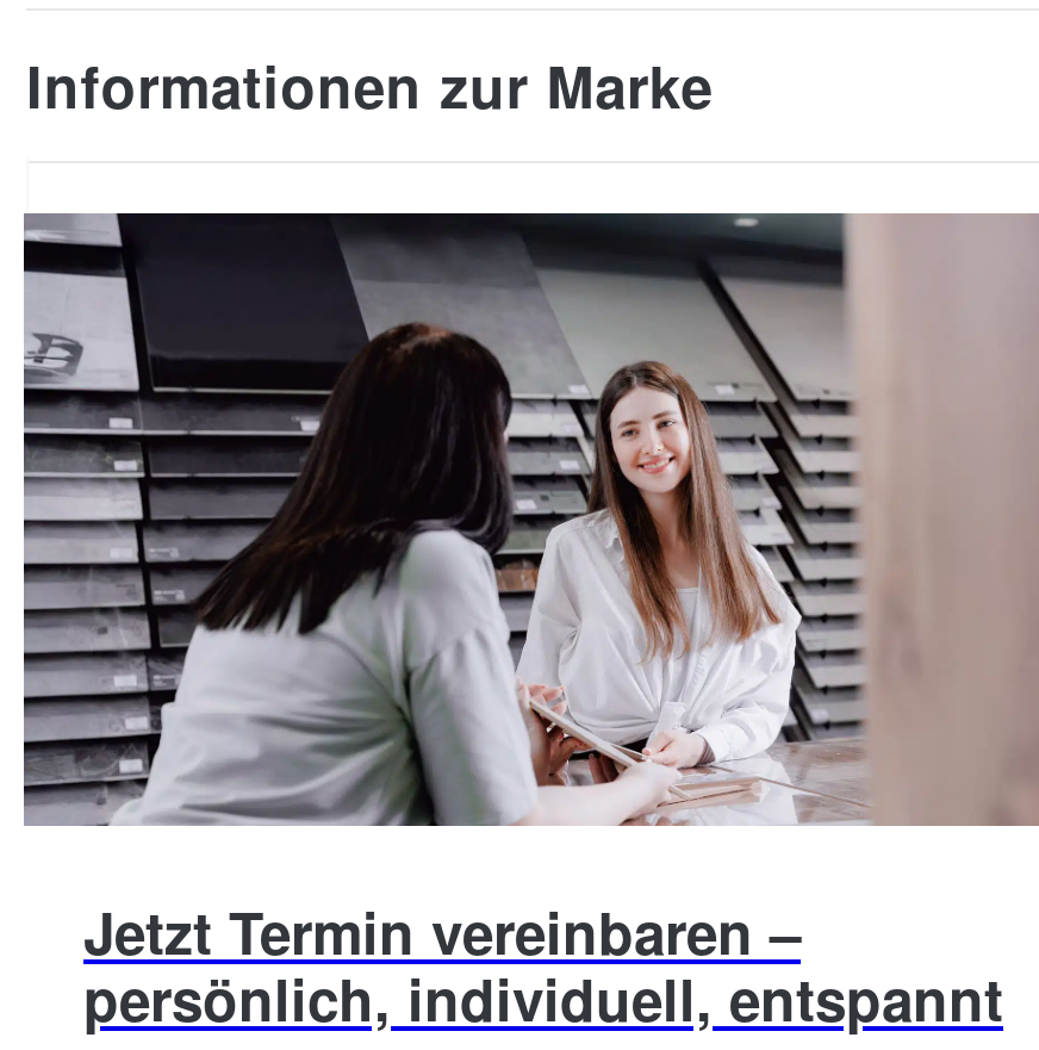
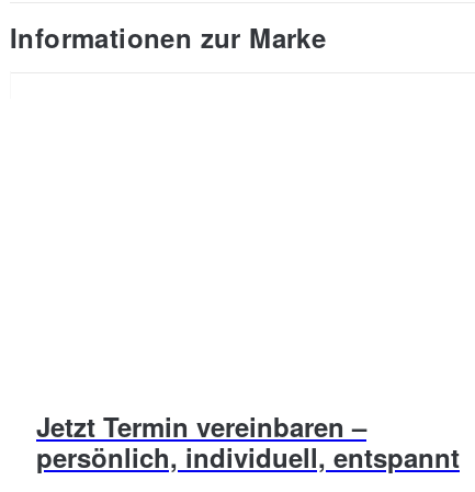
- [image]
